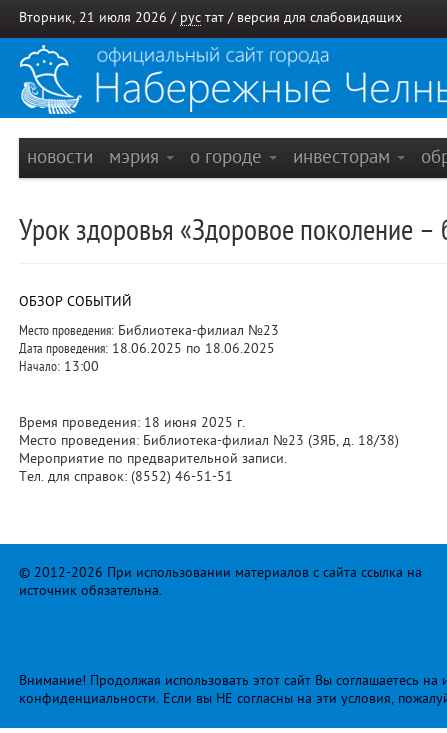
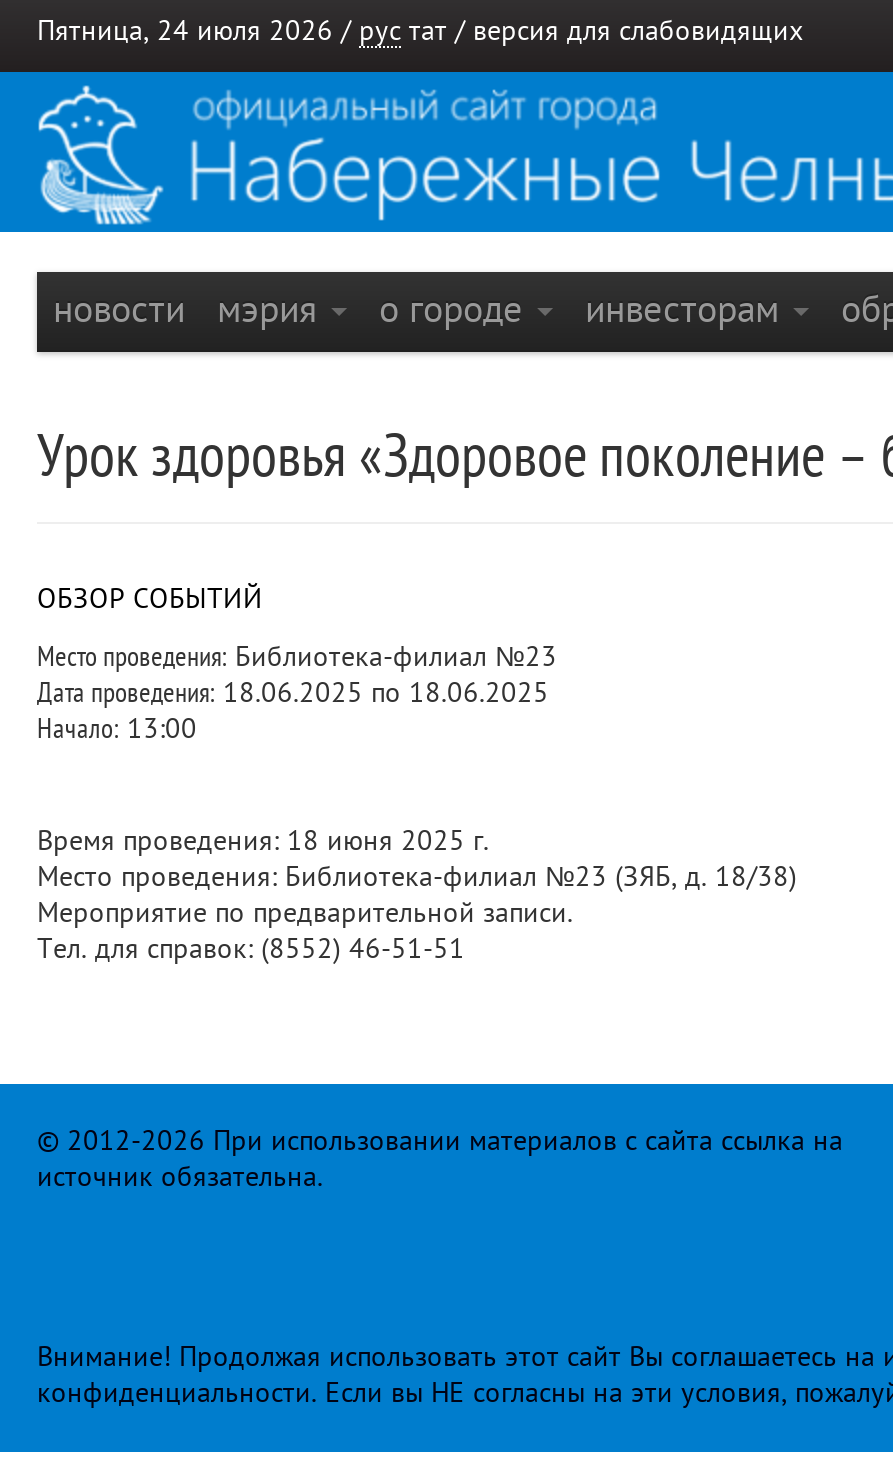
- Вторник, 21 июля 2026 / рус тат / версия для слабовидящих
+ Пятница, 24 июля 2026 / рус тат / версия для слабовидящих
